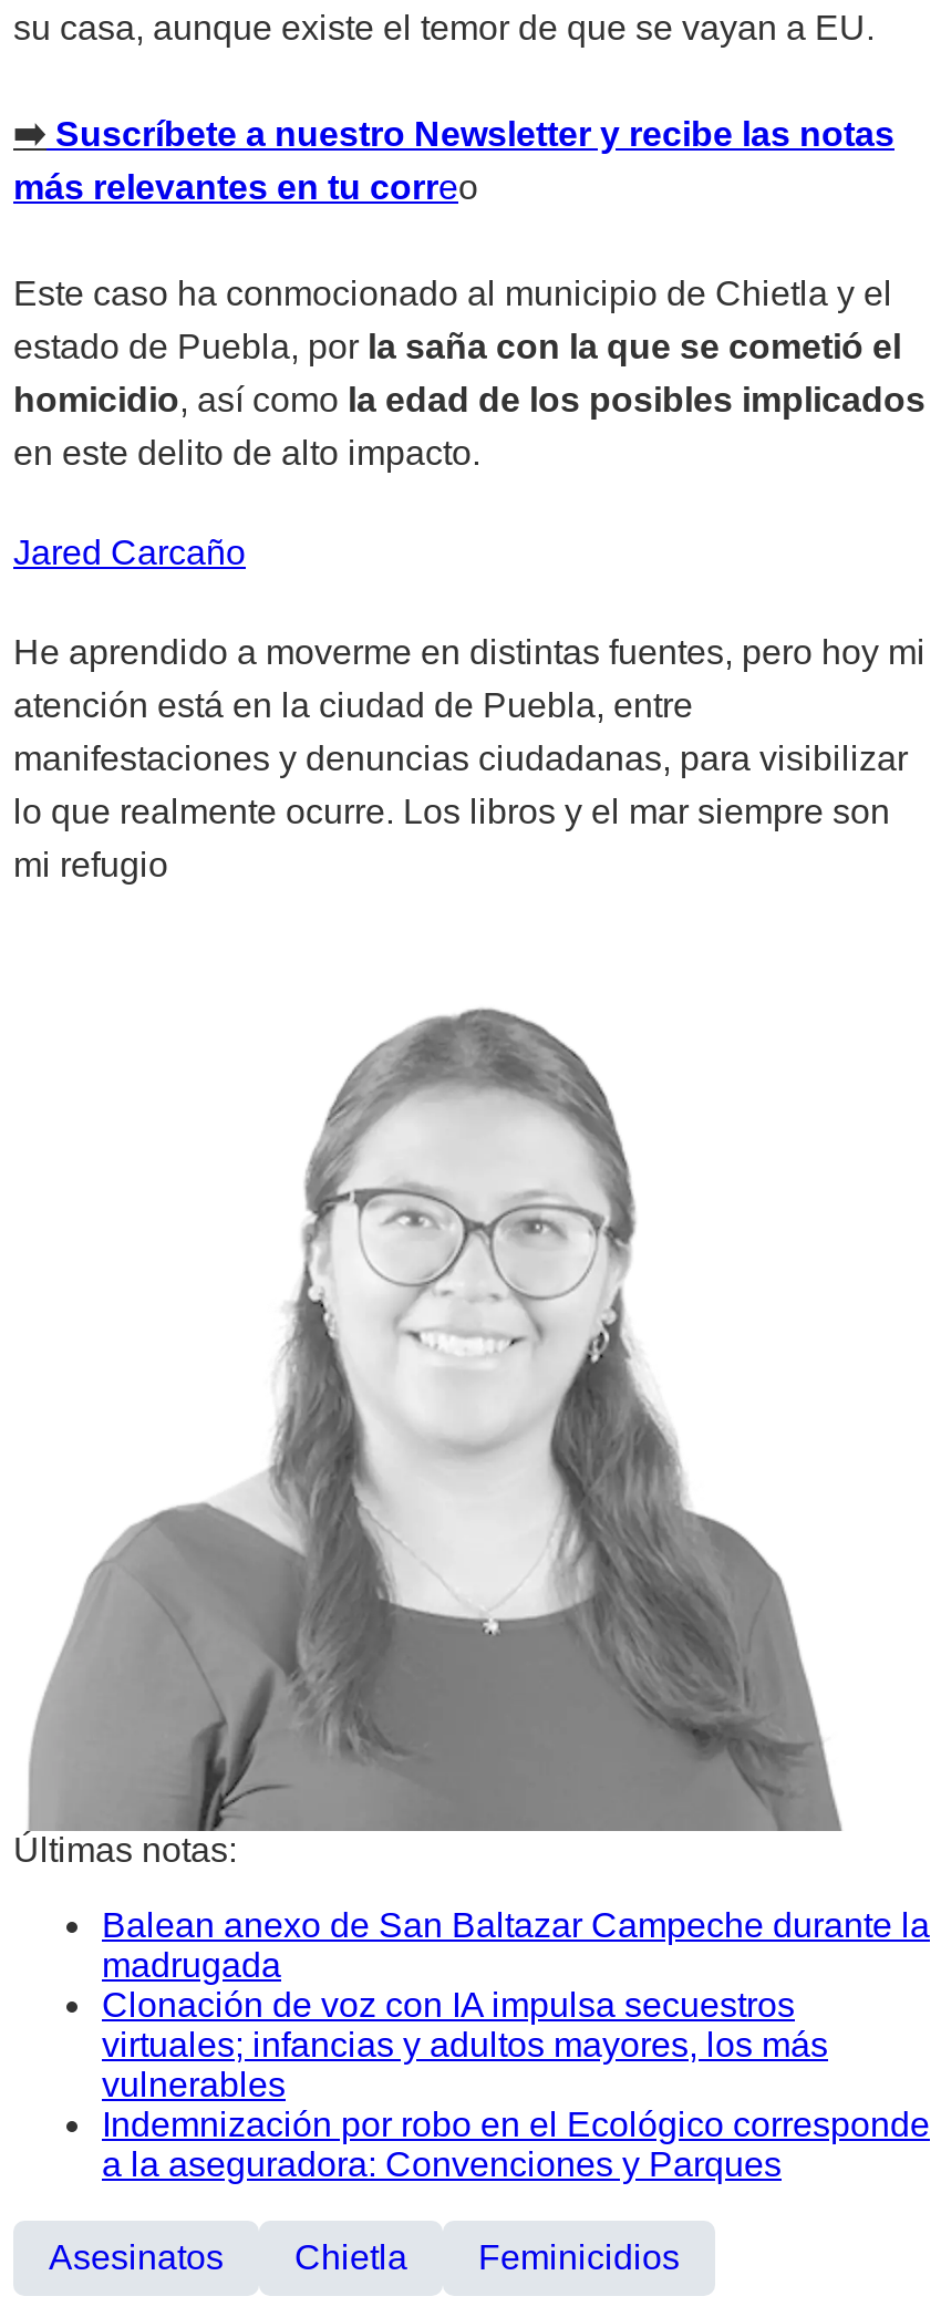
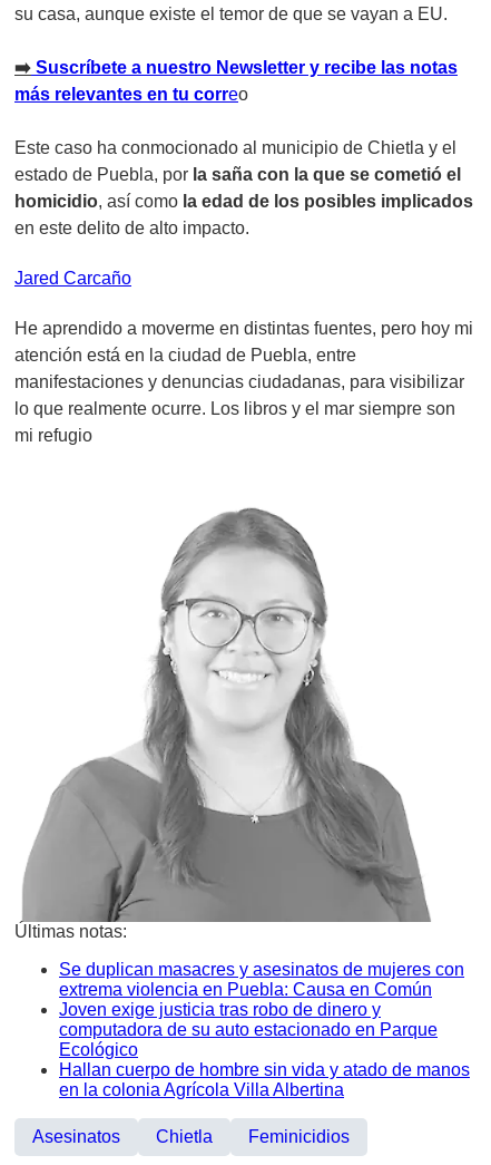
- Balean anexo de San Baltazar Campeche durante la
- madrugada
- Clonación de voz con IA impulsa secuestros
- virtuales; infancias y adultos mayores, los más
- vulnerables
- Indemnización por robo en el Ecológico corresponde
- a la aseguradora: Convenciones y Parques
+ Se duplican masacres y asesinatos de mujeres con
+ extrema violencia en Puebla: Causa en Común
+ Joven exige justicia tras robo de dinero y
+ computadora de su auto estacionado en Parque
+ Ecológico
+ Hallan cuerpo de hombre sin vida y atado de manos
+ en la colonia Agrícola Villa Albertina
